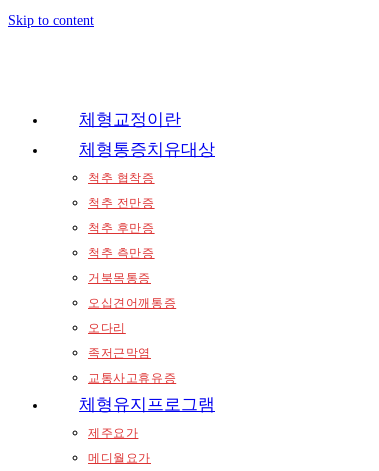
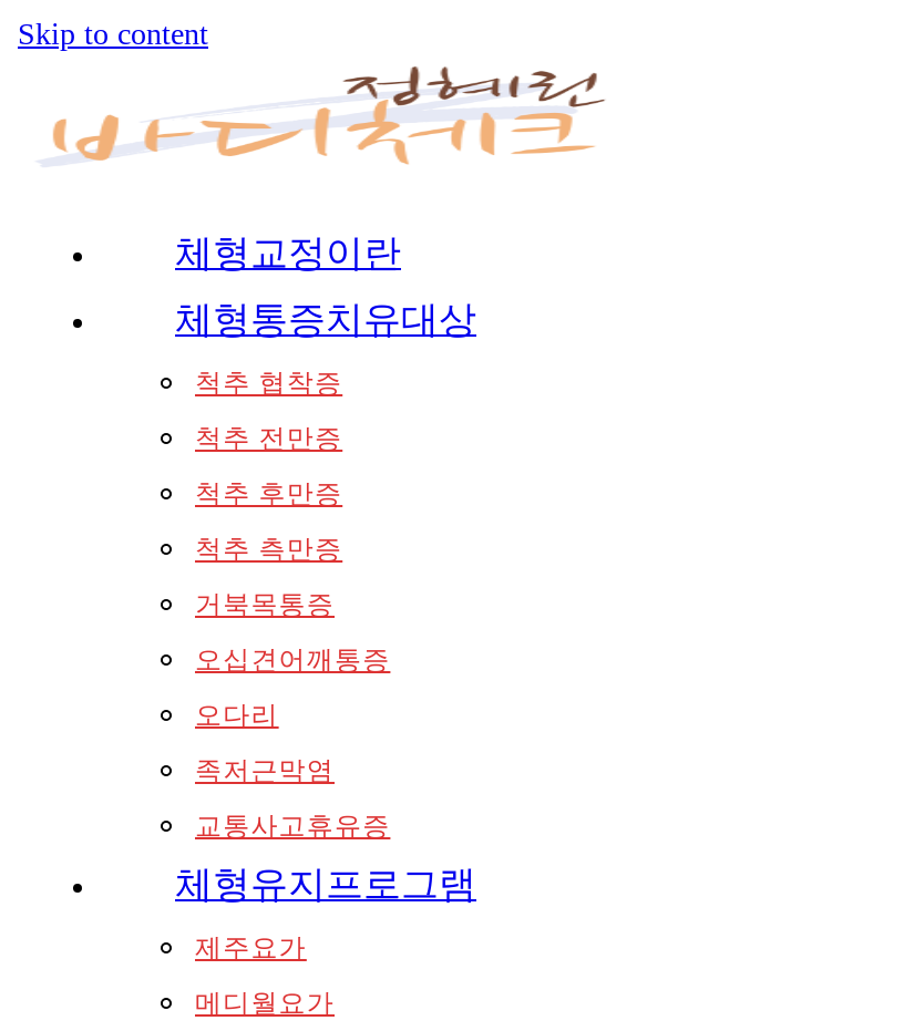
+ [image]
